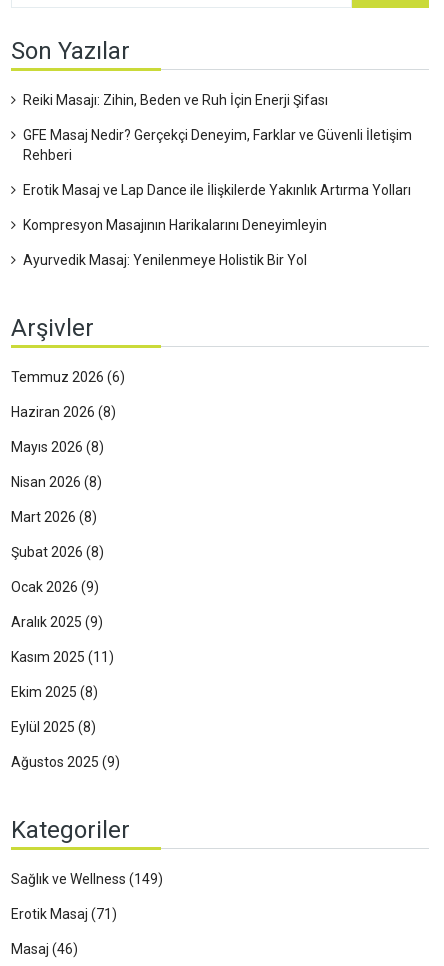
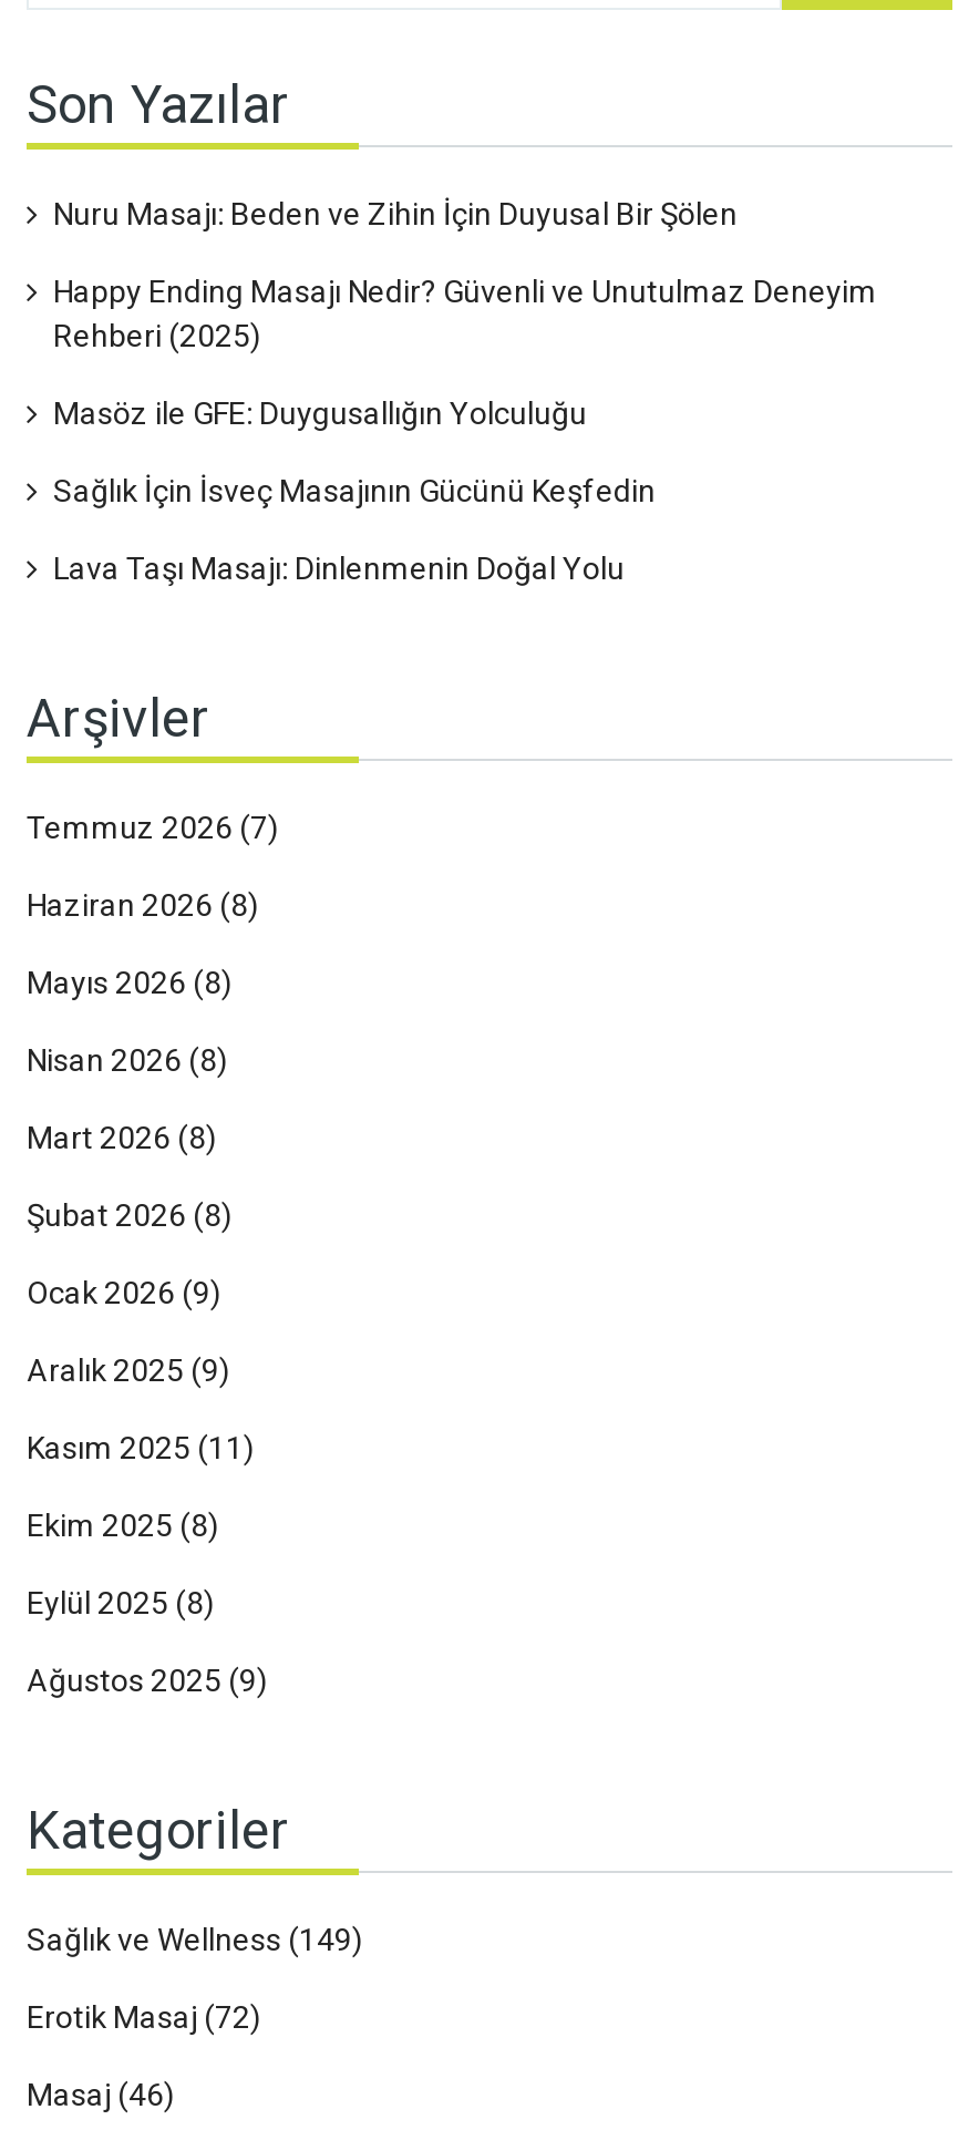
- Reiki Masajı: Zihin, Beden ve Ruh İçin Enerji Şifası
+ Nuru Masajı: Beden ve Zihin İçin Duyusal Bir Şölen

- GFE Masaj Nedir? Gerçekçi Deneyim, Farklar ve Güvenli İletişim
- Rehberi
+ Happy Ending Masajı Nedir? Güvenli ve Unutulmaz Deneyim
+ Rehberi (2025)

- Erotik Masaj ve Lap Dance ile İlişkilerde Yakınlık Artırma Yolları
+ Masöz ile GFE: Duygusallığın Yolculuğu

- Kompresyon Masajının Harikalarını Deneyimleyin
+ Sağlık İçin İsveç Masajının Gücünü Keşfedin

- Ayurvedik Masaj: Yenilenmeye Holistik Bir Yol
+ Lava Taşı Masajı: Dinlenmenin Doğal Yolu

- Temmuz 2026 (6)
+ Temmuz 2026 (7)

- Erotik Masaj (71)
+ Erotik Masaj (72)
